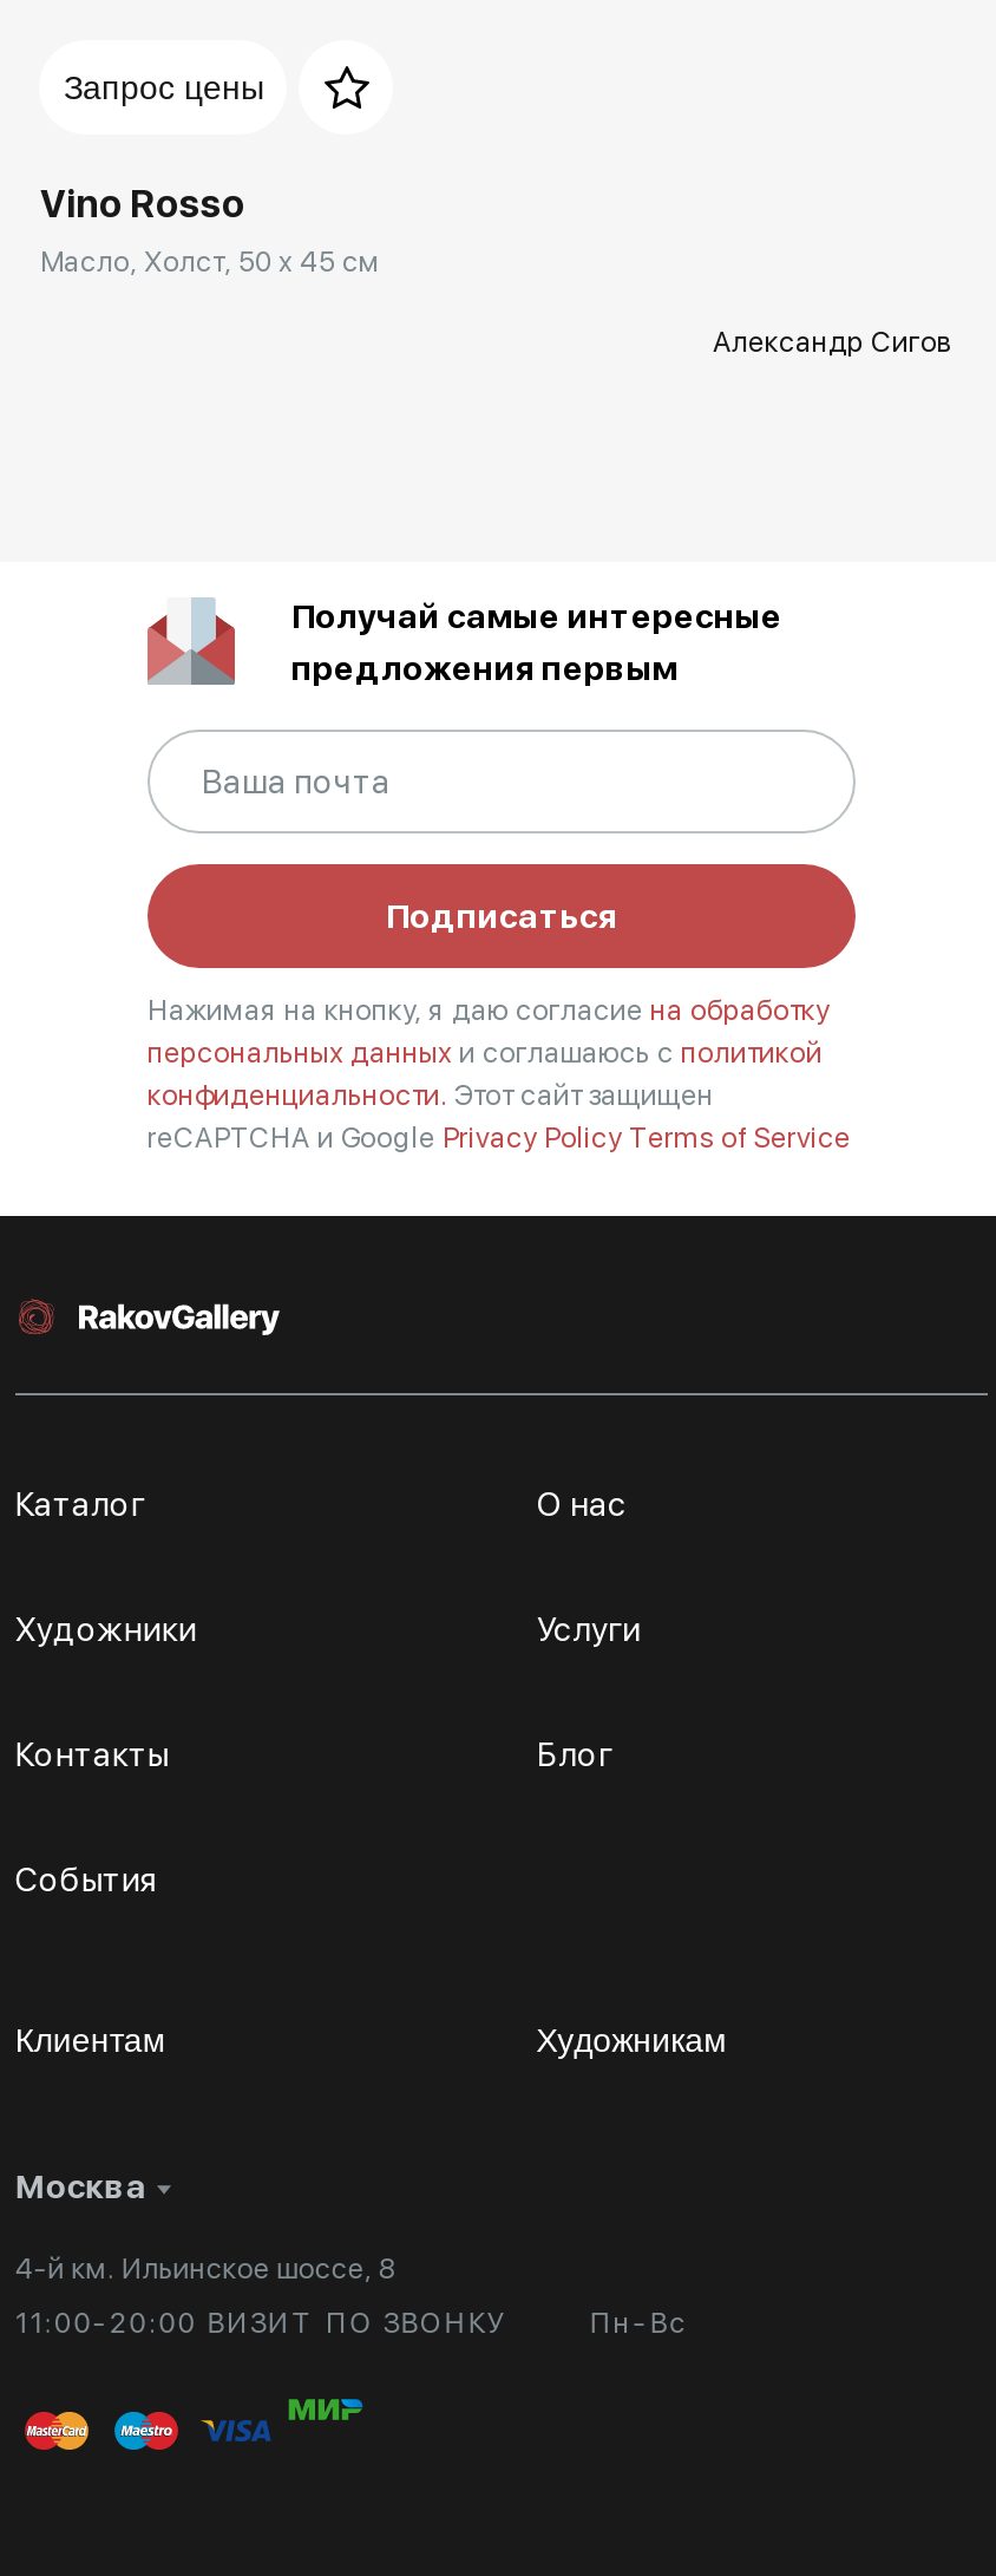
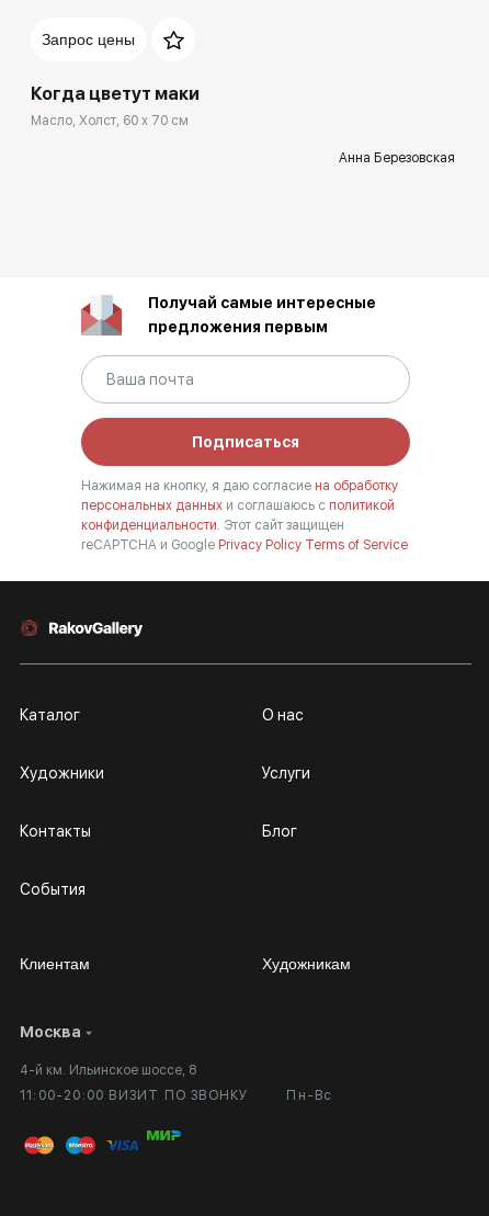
- Vino Rosso
- Масло, Холст, 50 x 45 см
+ Когда цветут маки
+ Масло, Холст, 60 x 70 см

- Александр Сигов
+ Анна Березовская
